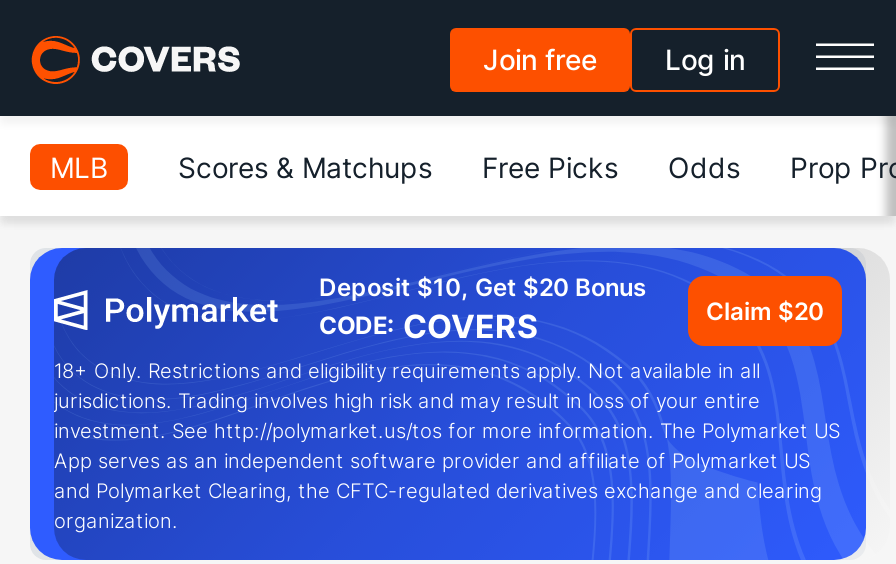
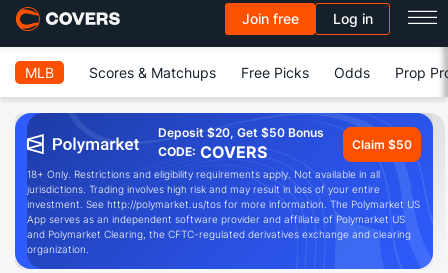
- Deposit $10, Get $20 Bonus
+ Deposit $20, Get $50 Bonus

- Claim $20
+ Claim $50
